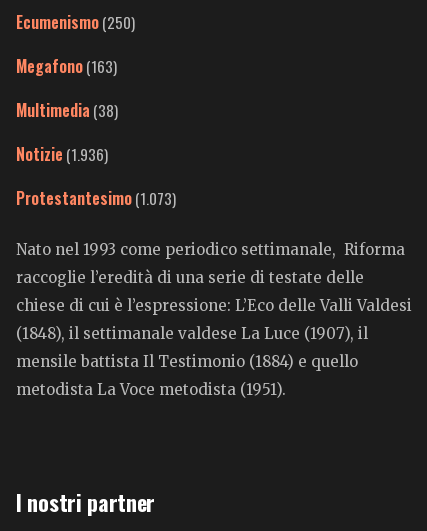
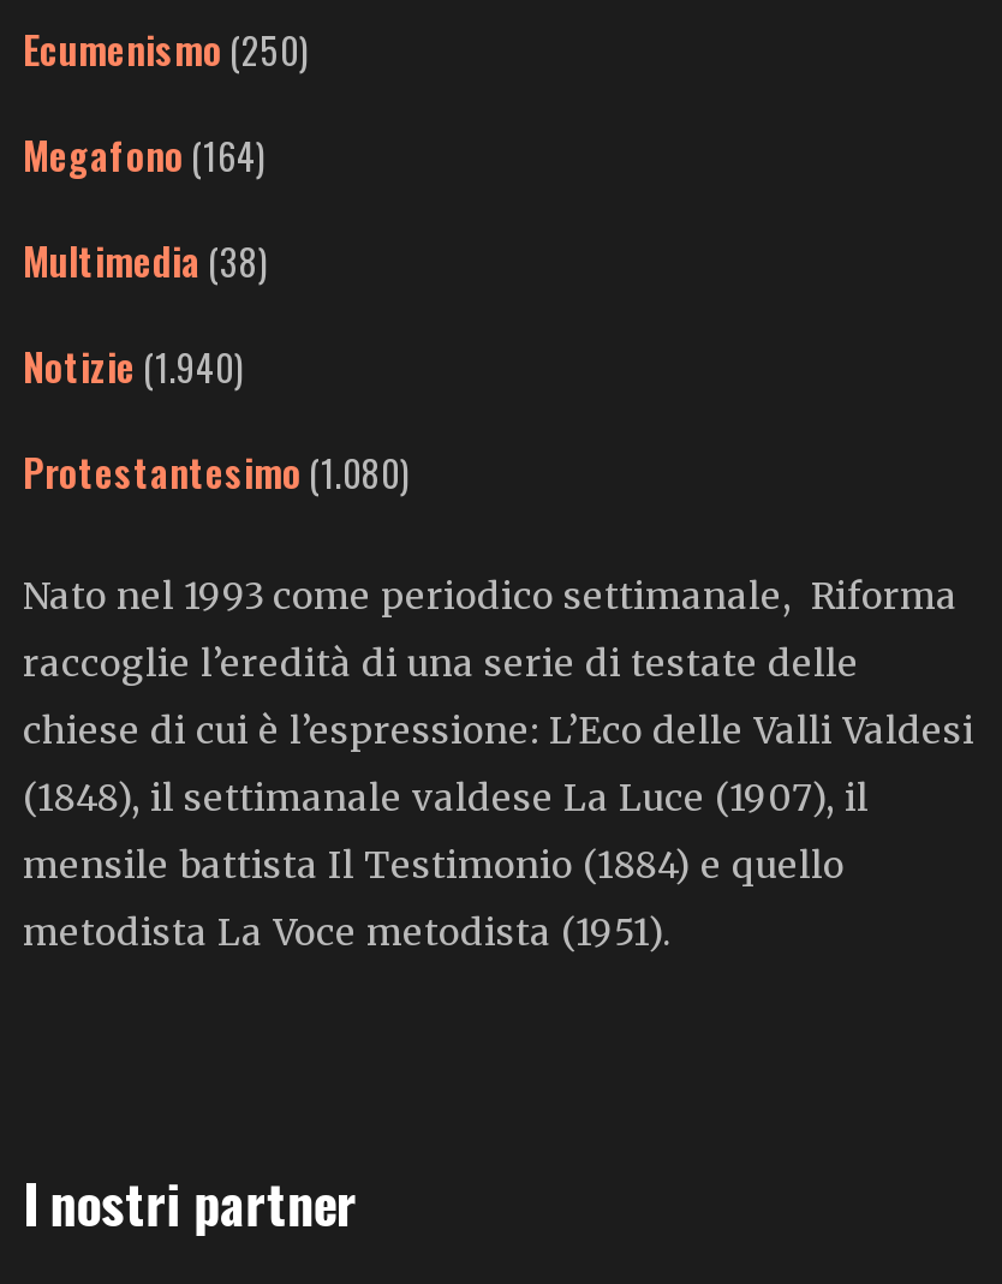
- Megafono (163)
+ Megafono (164)

- Notizie (1.936)
+ Notizie (1.940)

- Protestantesimo (1.073)
+ Protestantesimo (1.080)
